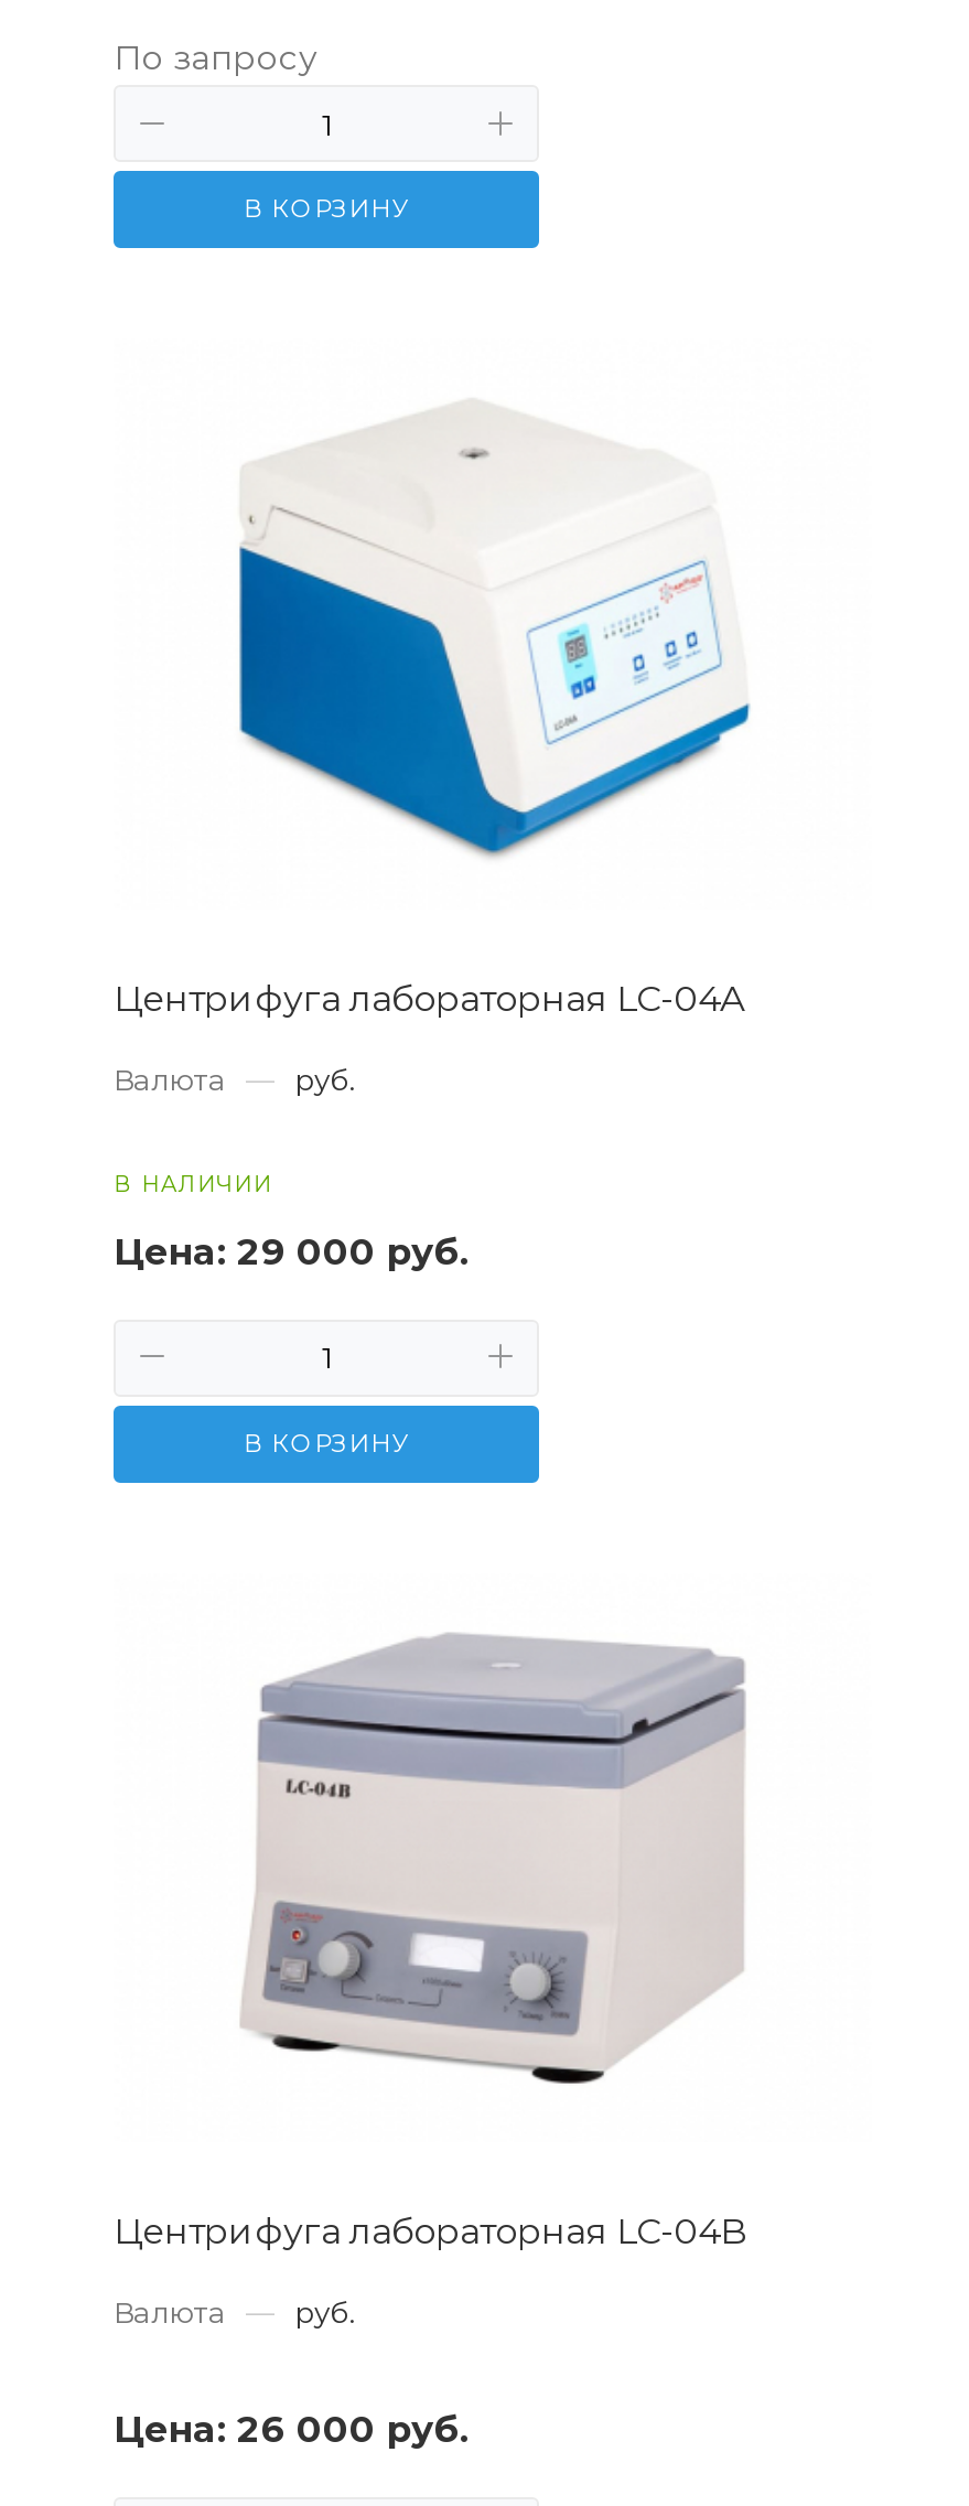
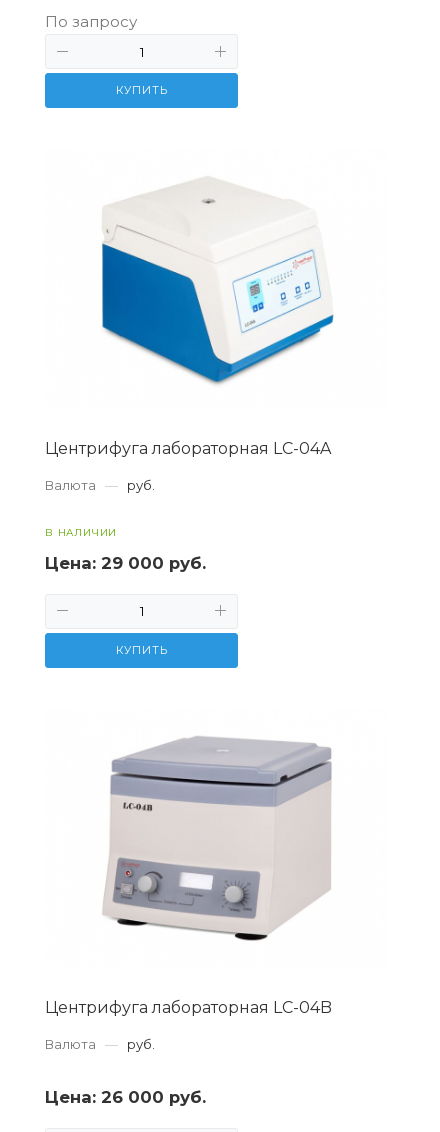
- В КОРЗИНУ
+ КУПИТЬ

- В КОРЗИНУ
+ КУПИТЬ
